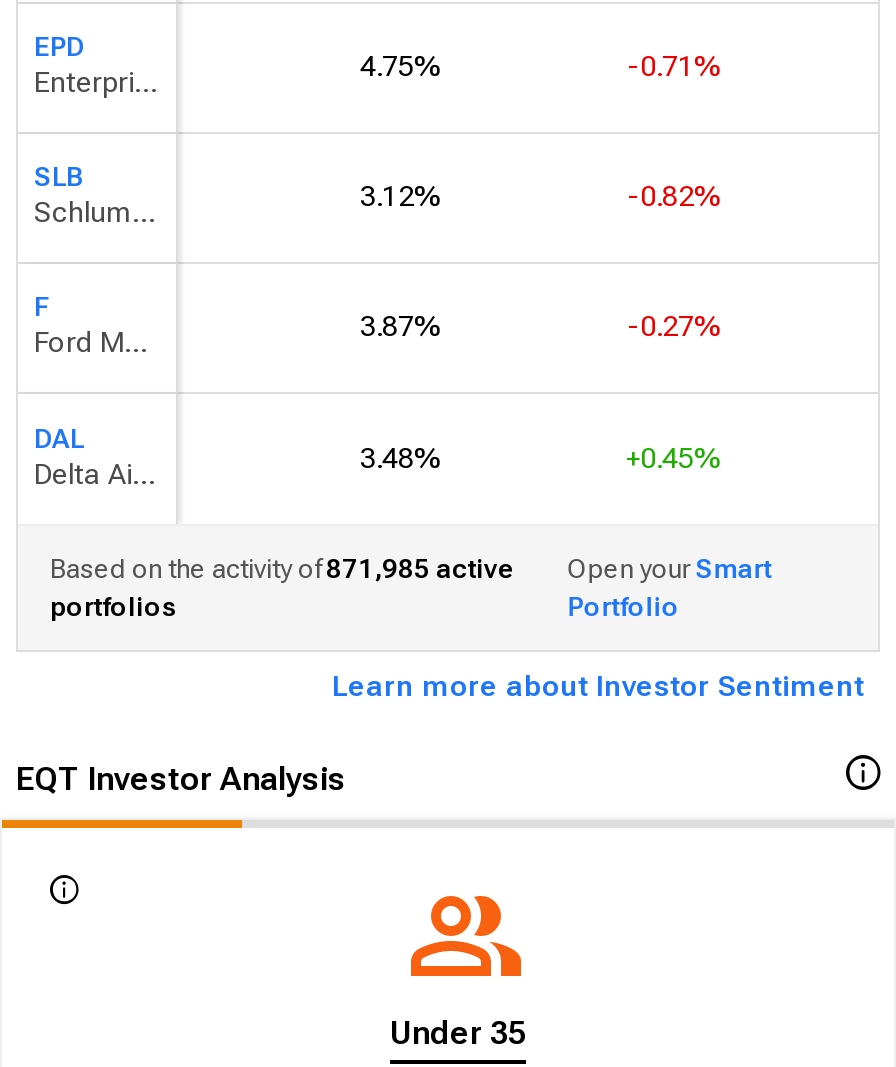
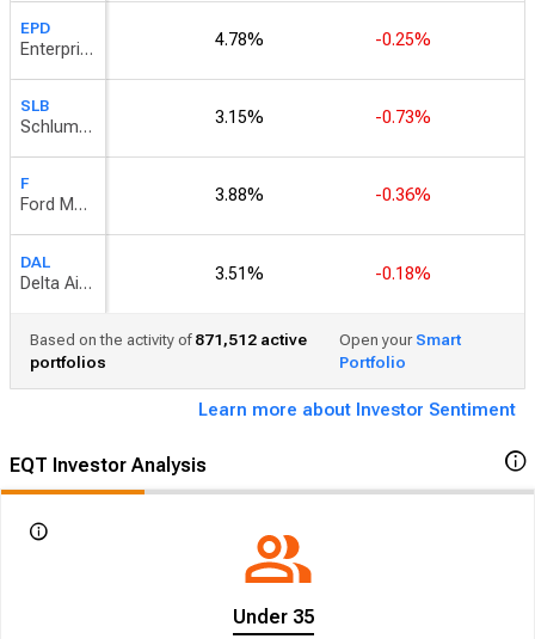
- 4.75%
+ 4.78%

- -0.71%
+ -0.25%

- 3.12%
+ 3.15%

- -0.82%
+ -0.73%

- 3.87%
+ 3.88%

- -0.27%
+ -0.36%

- 3.48%
+ 3.51%

- +0.45%
+ -0.18%

- Based on the activity of871,985 active
+ Based on the activity of871,512 active
